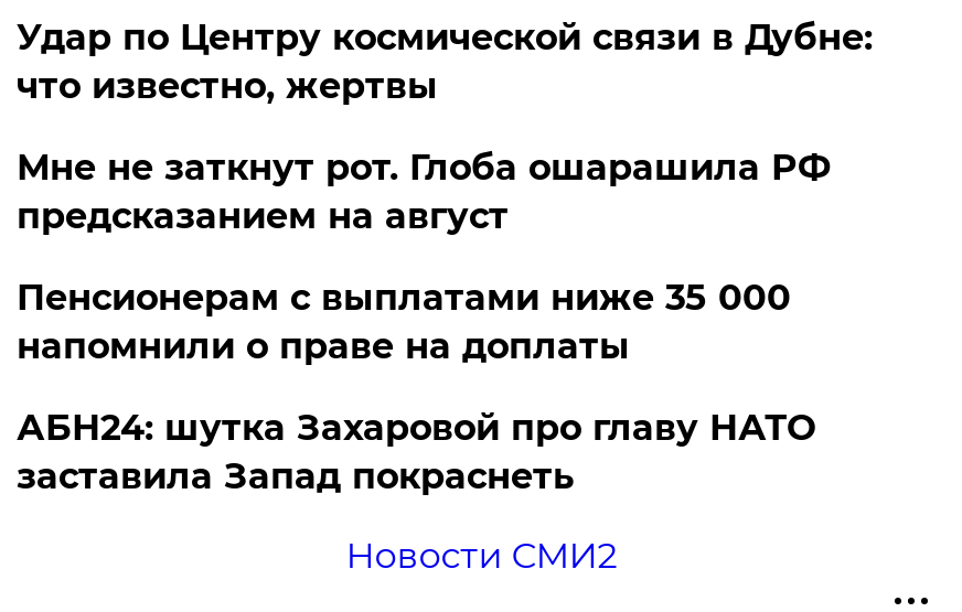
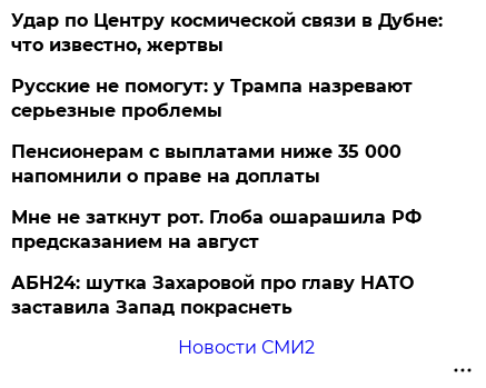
+ Русские не помогут: у Трампа назревают
+ серьезные проблемы

moved down: Мне не заткнут рот. Глоба ошарашила РФ | предсказанием на август
